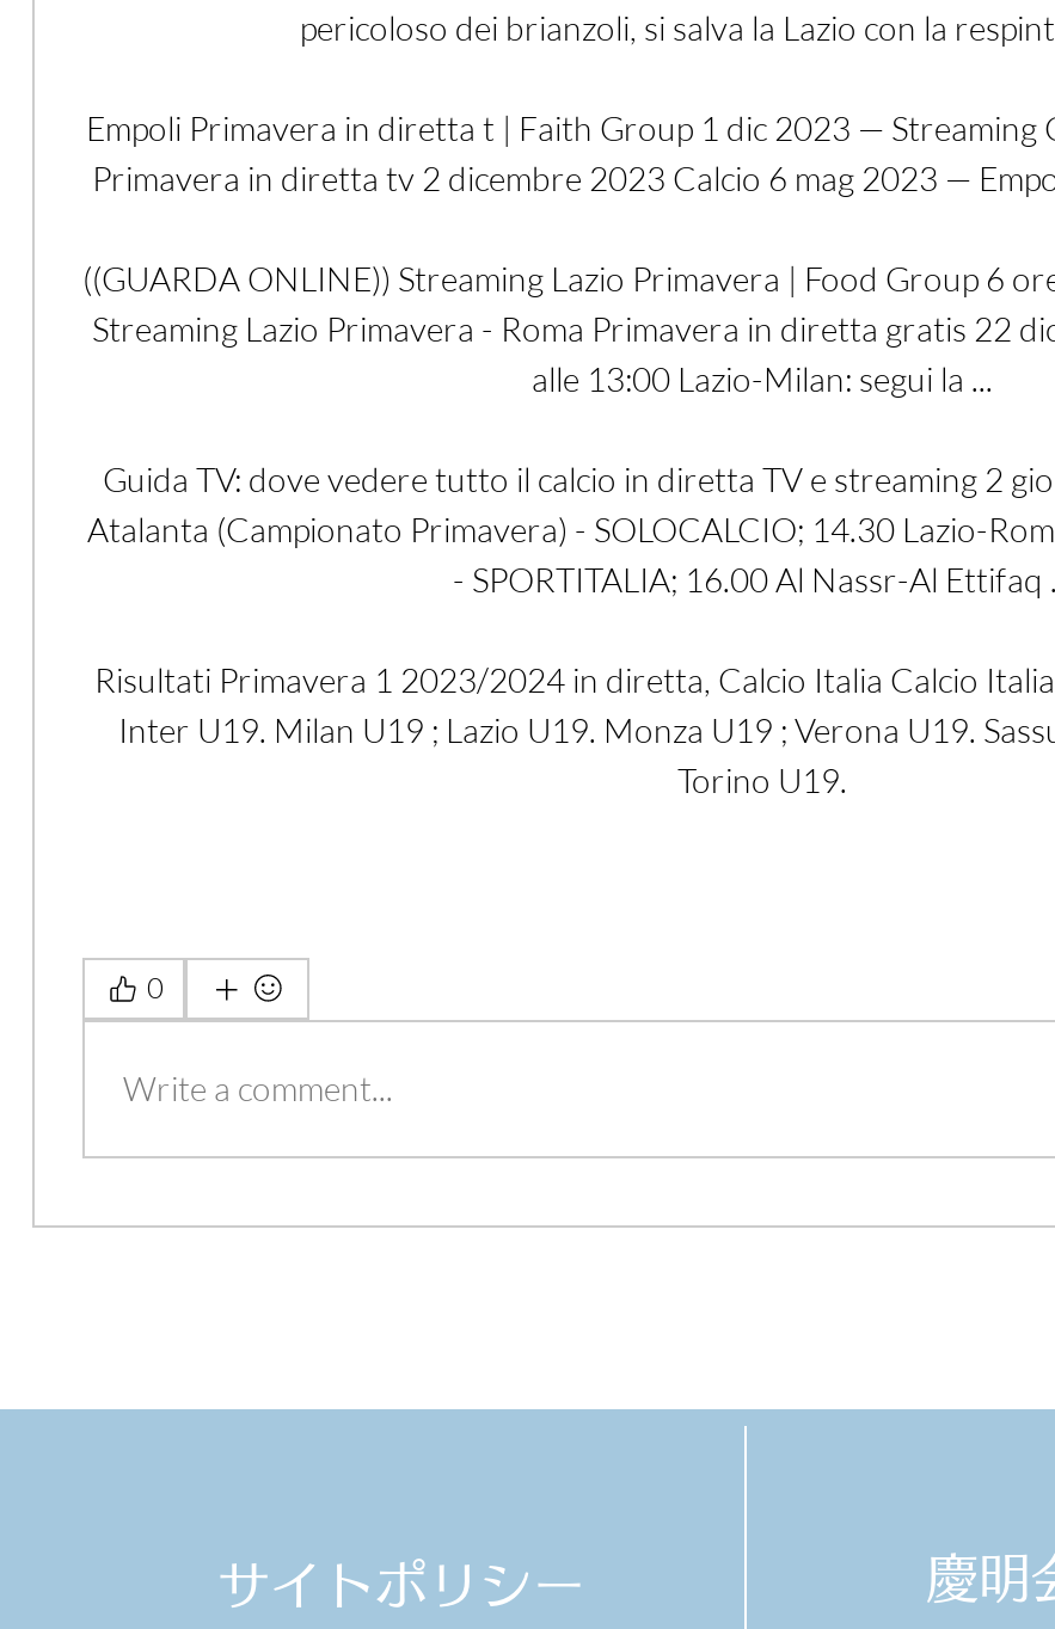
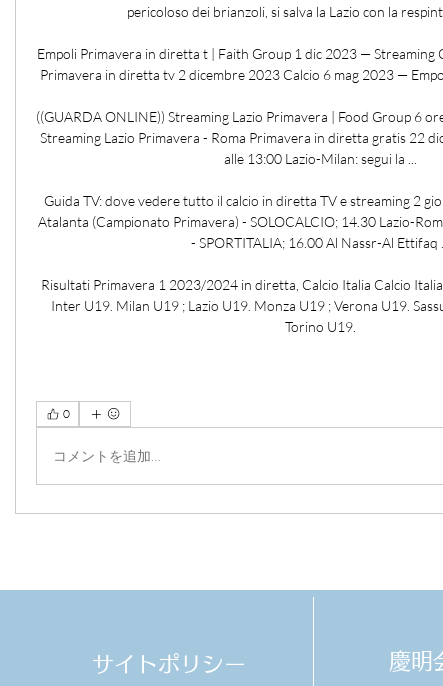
- Write a comment...
+ コメントを追加…
